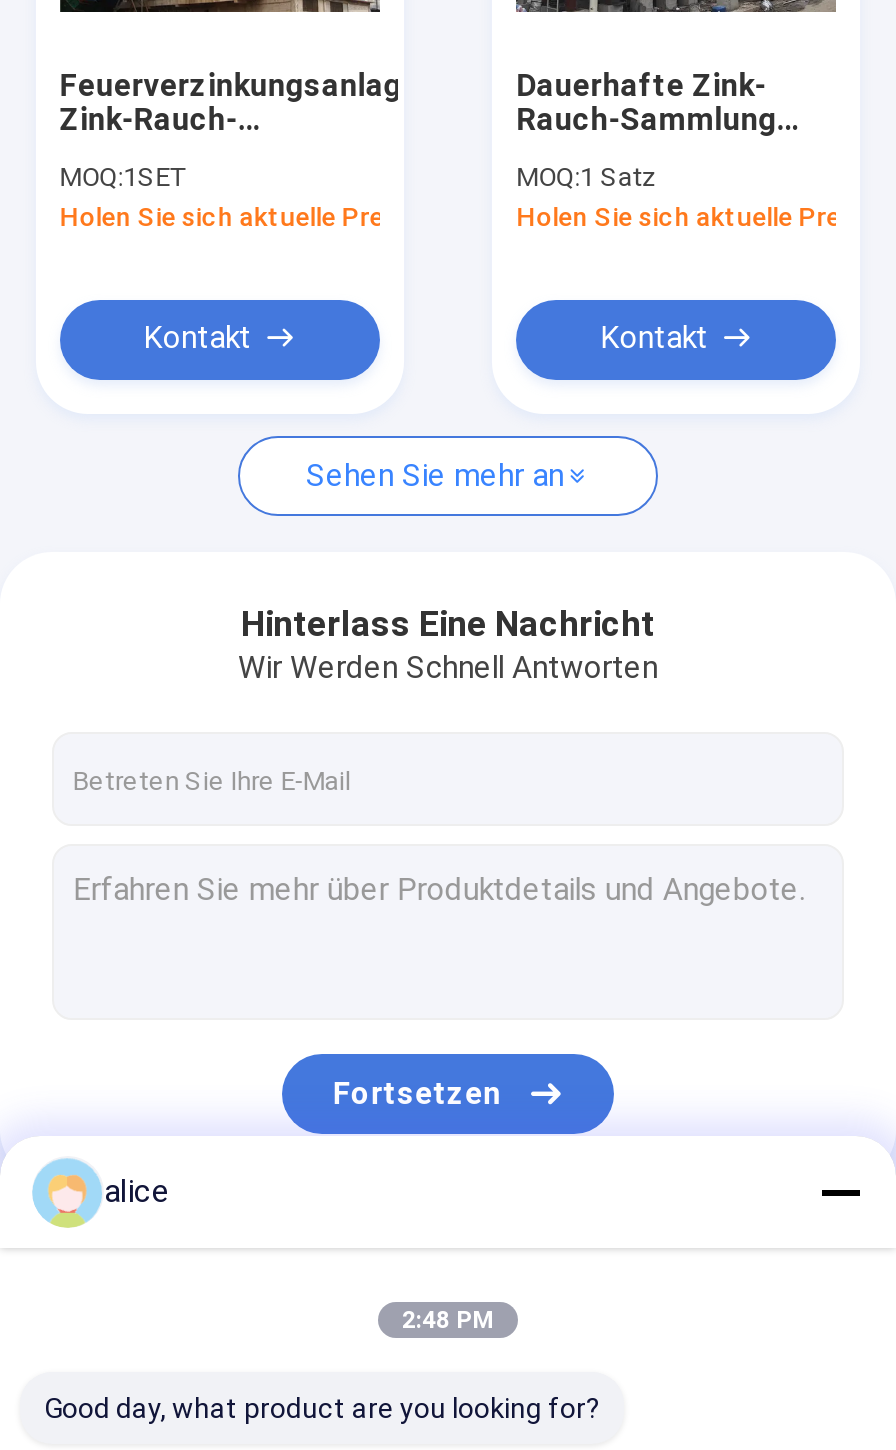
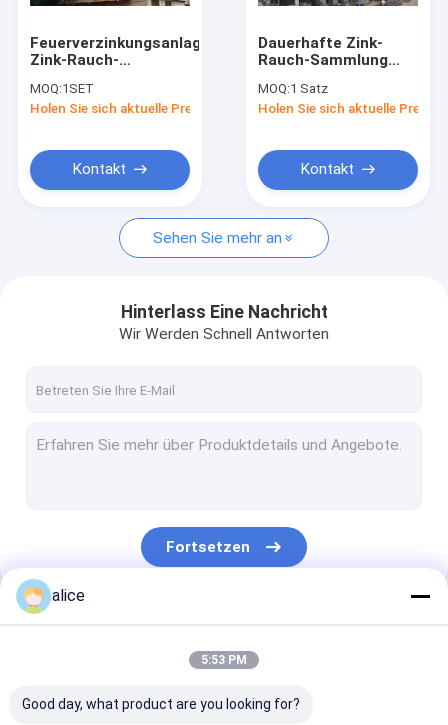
- 2:48 PM
+ 5:53 PM
